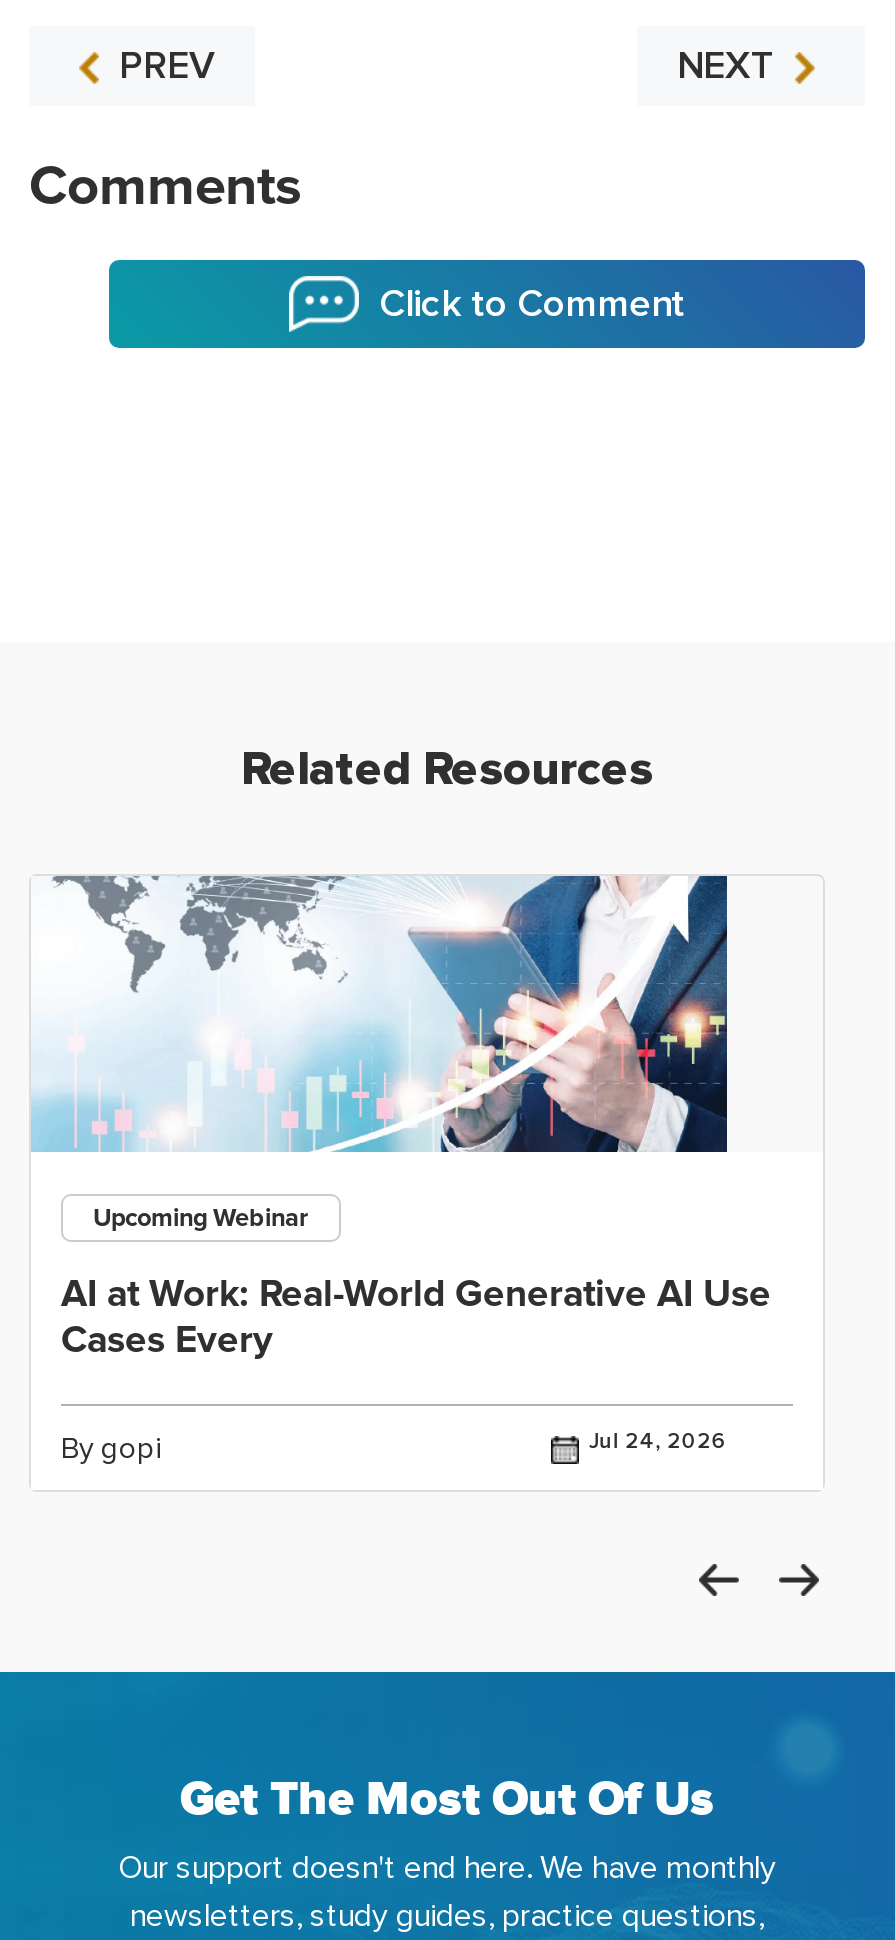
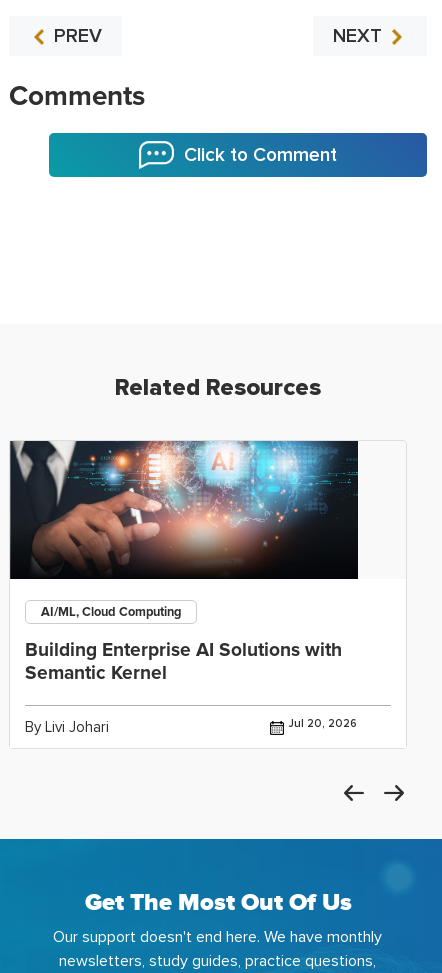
- [image]
- Upcoming Webinar
+ [image]
+ AI/ML, Cloud Computing

- AI at Work: Real-World Generative AI Use
- Cases Every
+ Building Enterprise AI Solutions with
+ Semantic Kernel

- By gopi
- Jul 24, 2026
+ By Livi Johari
+ Jul 20, 2026
